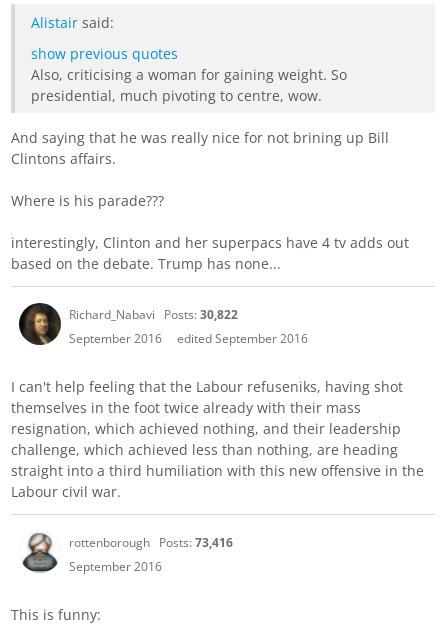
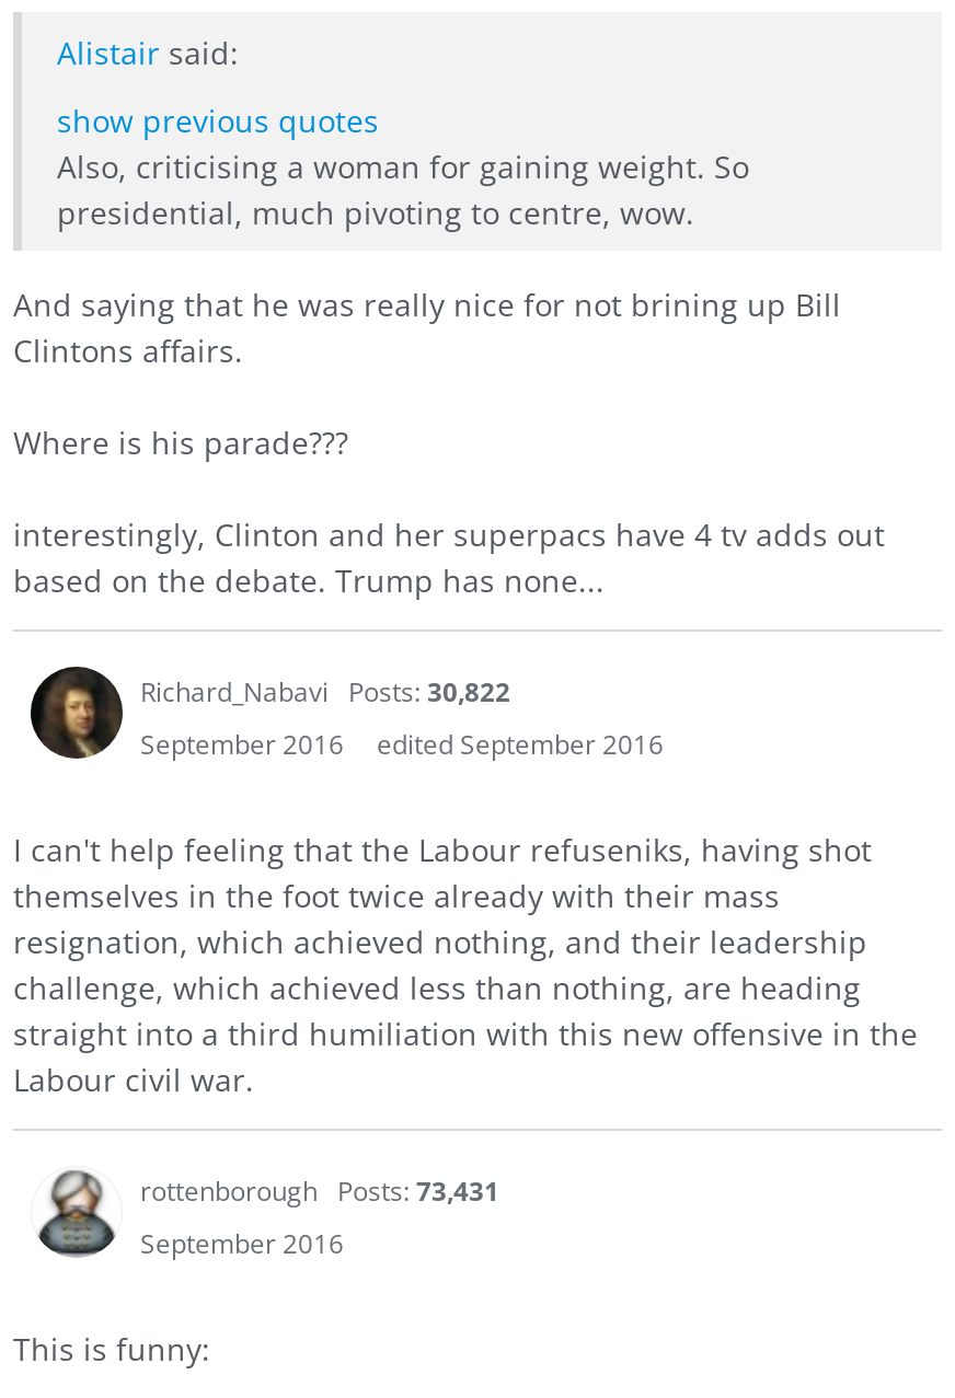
- rottenborough Posts: 73,416
+ rottenborough Posts: 73,431
